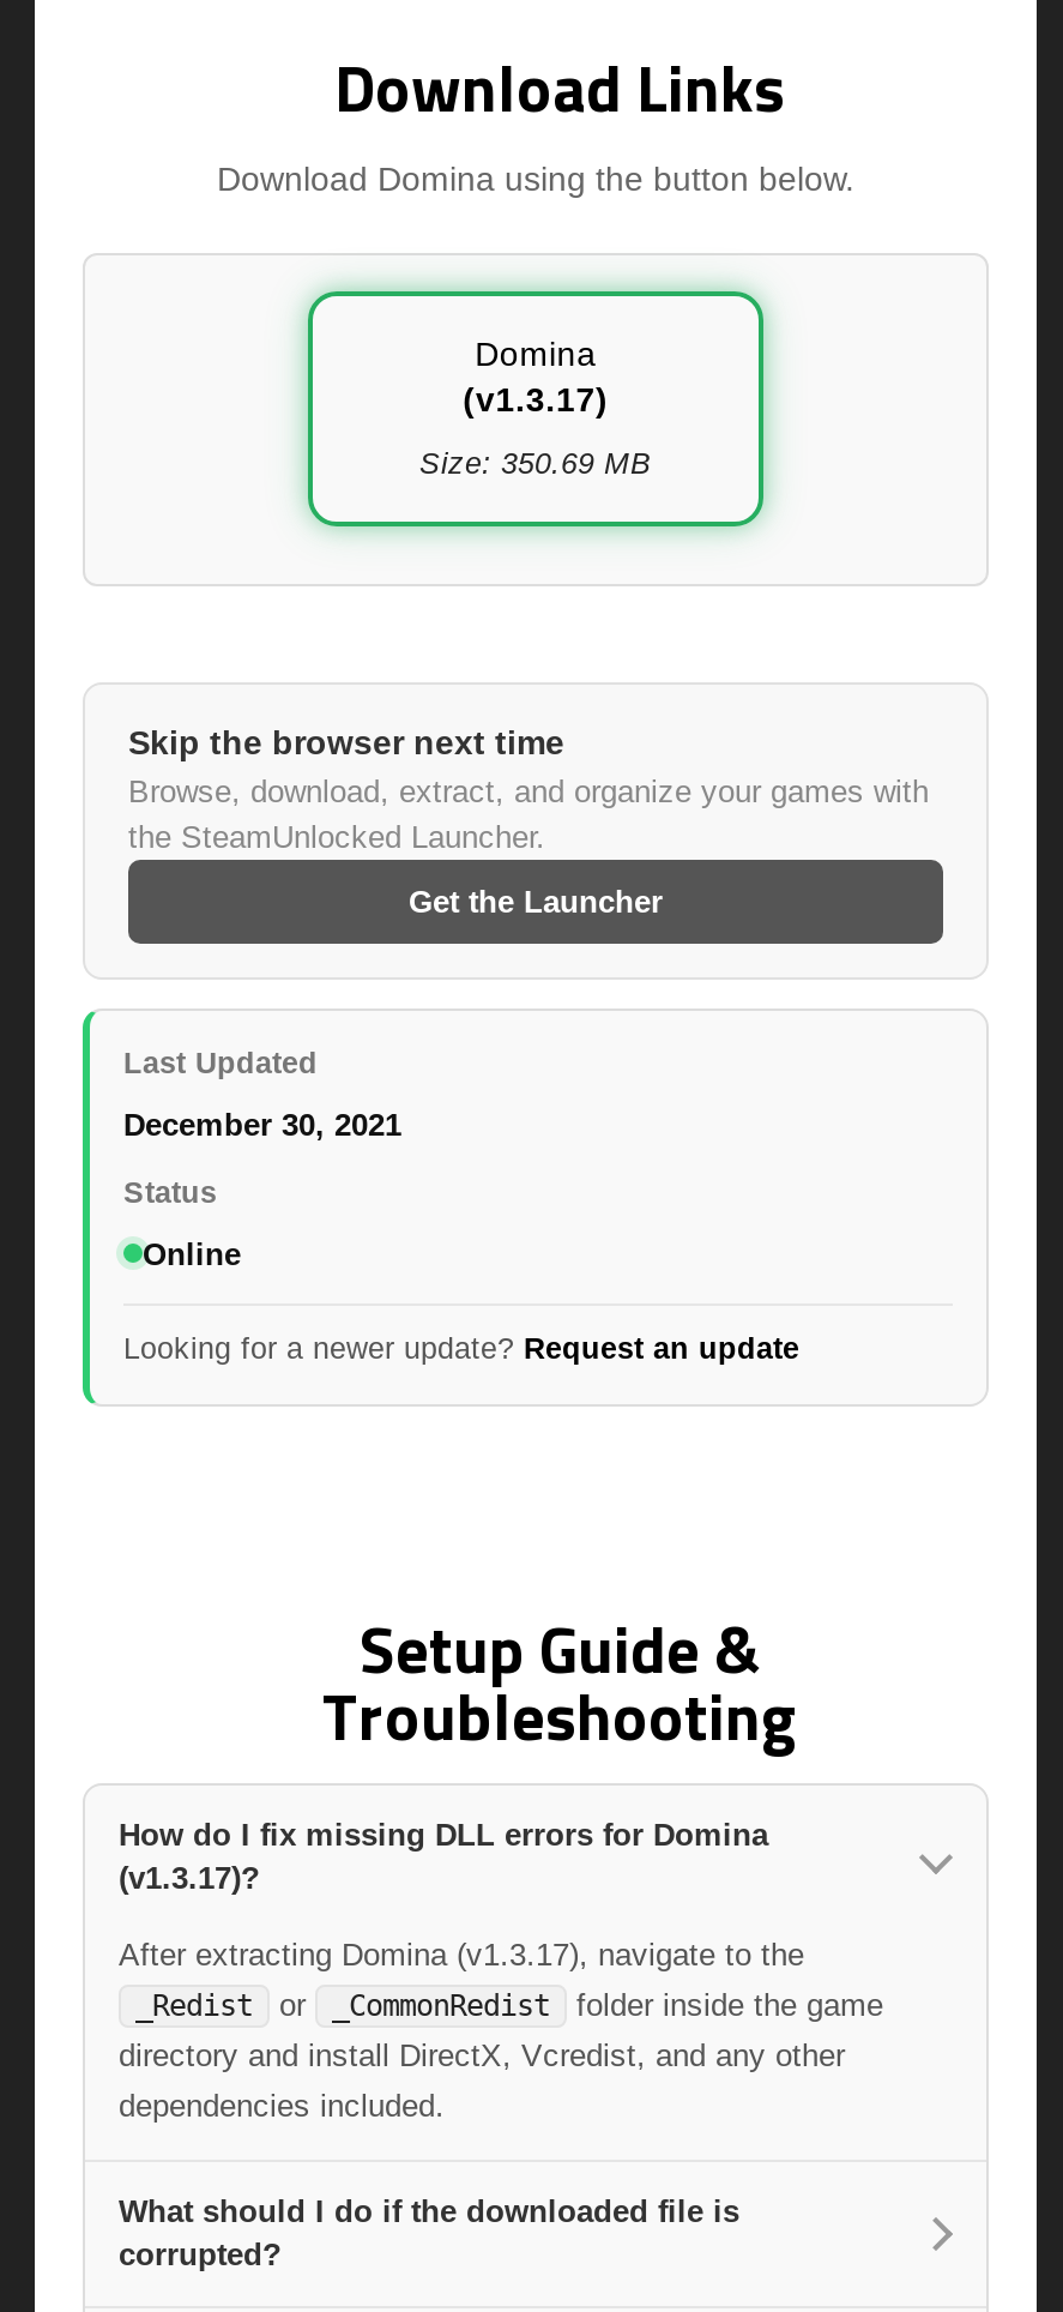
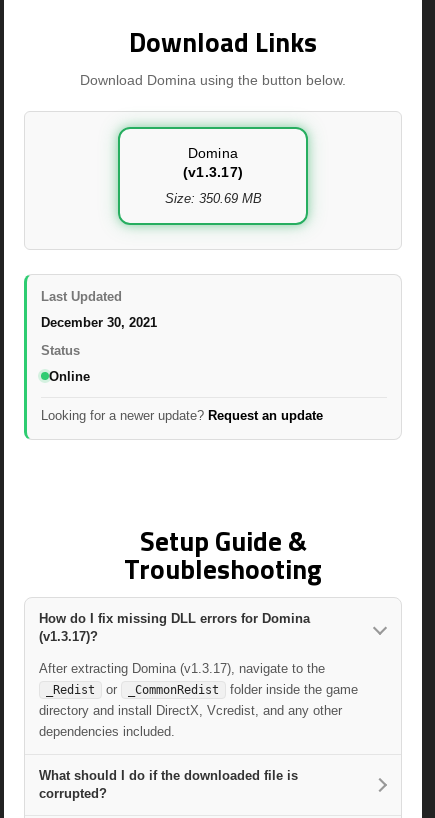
- Skip the browser next time
- Browse, download, extract, and organize your games with
- the SteamUnlocked Launcher.
- Get the Launcher
